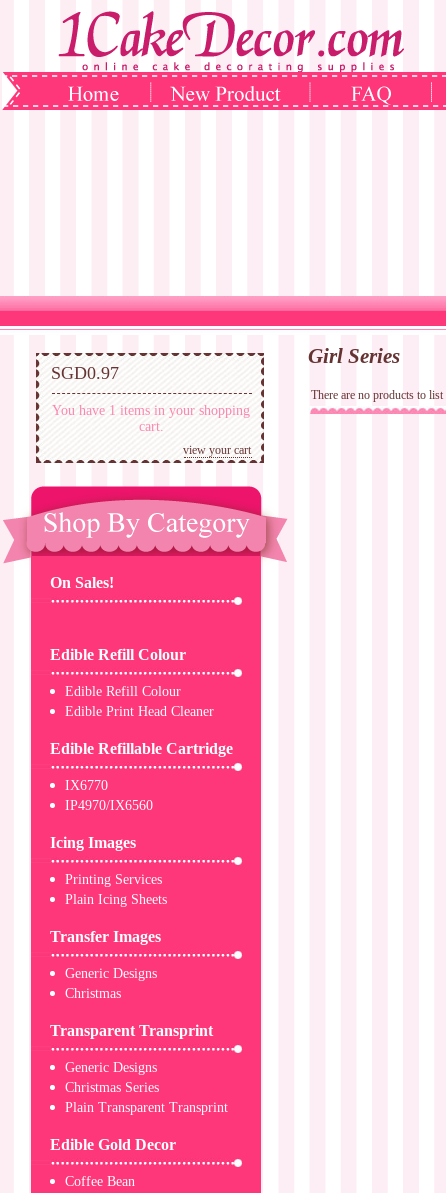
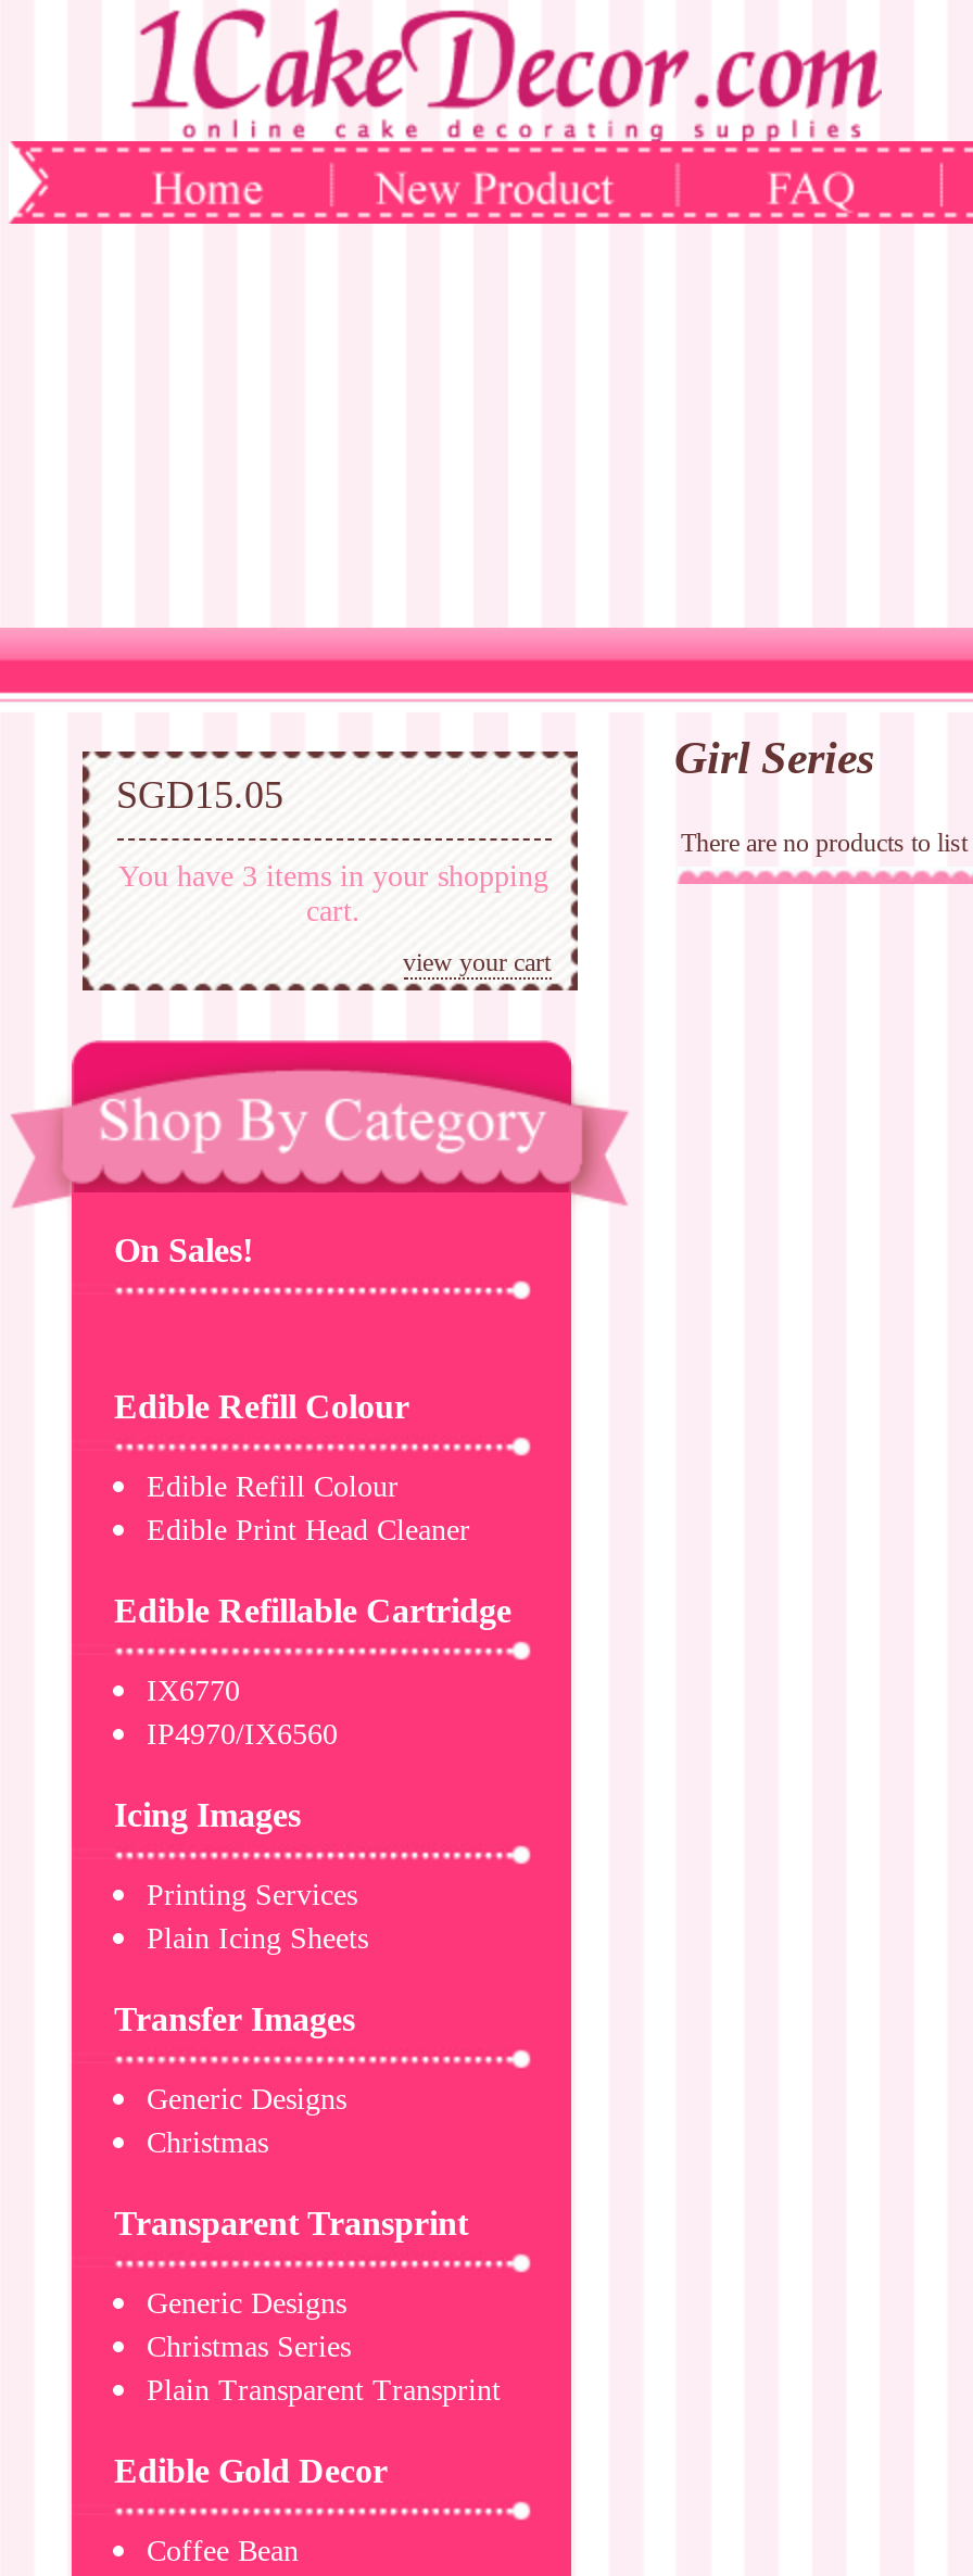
- SGD0.97
+ SGD15.05

- You have 1 items in your shopping
+ You have 3 items in your shopping
